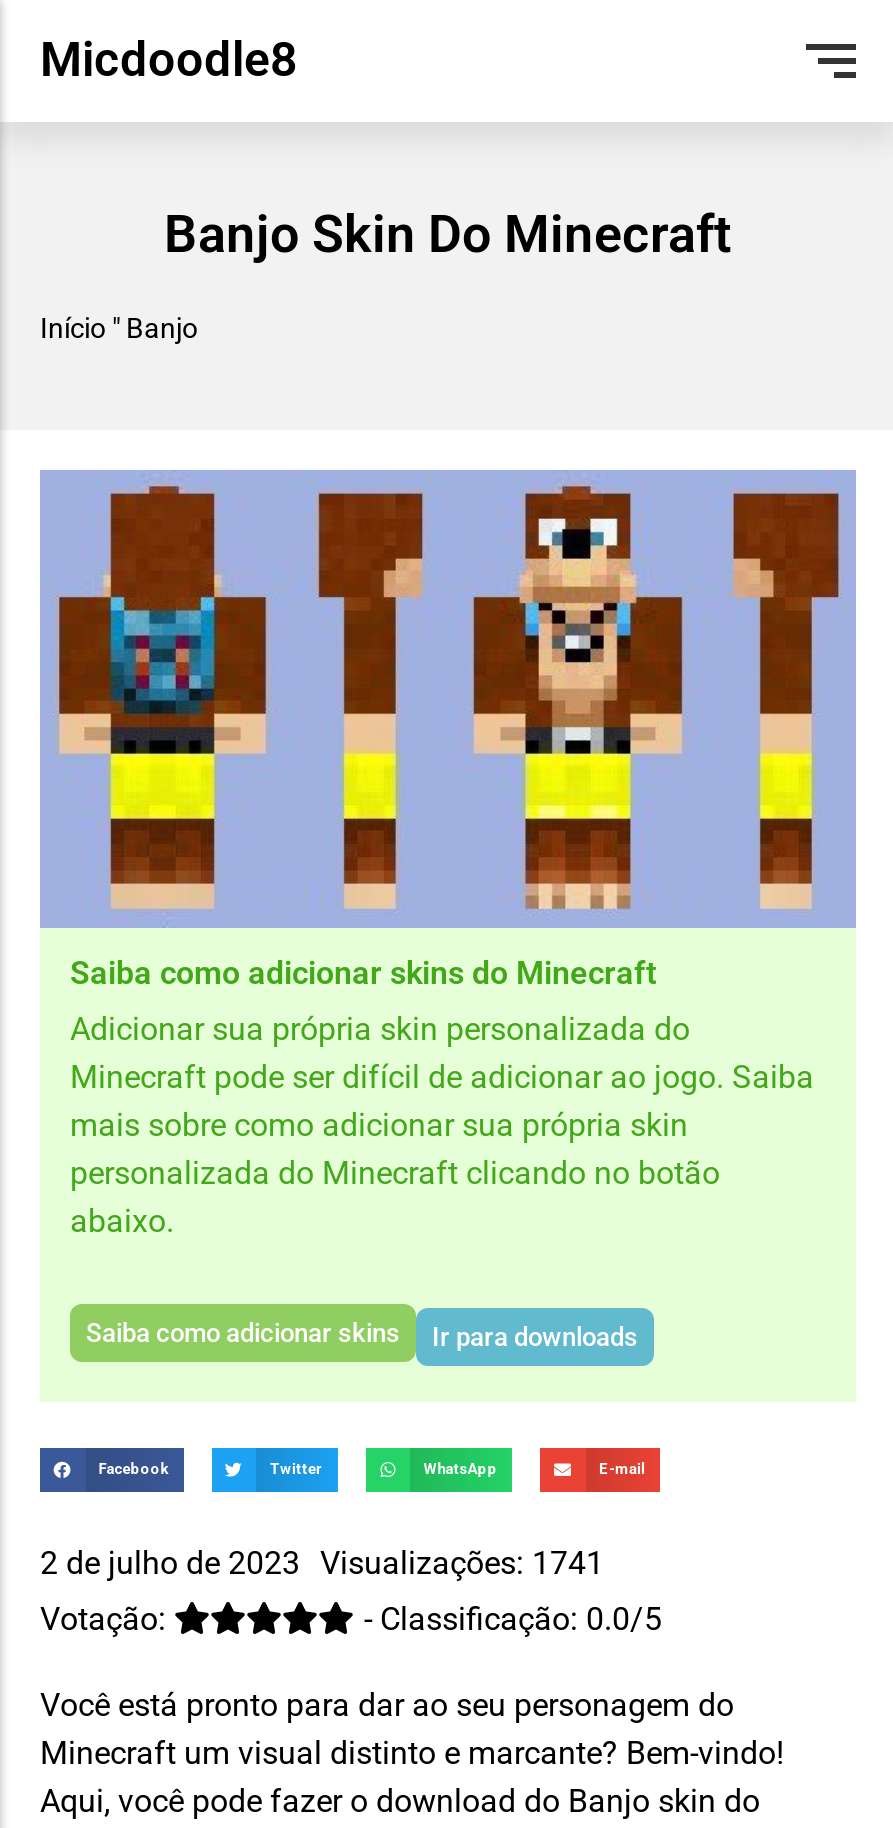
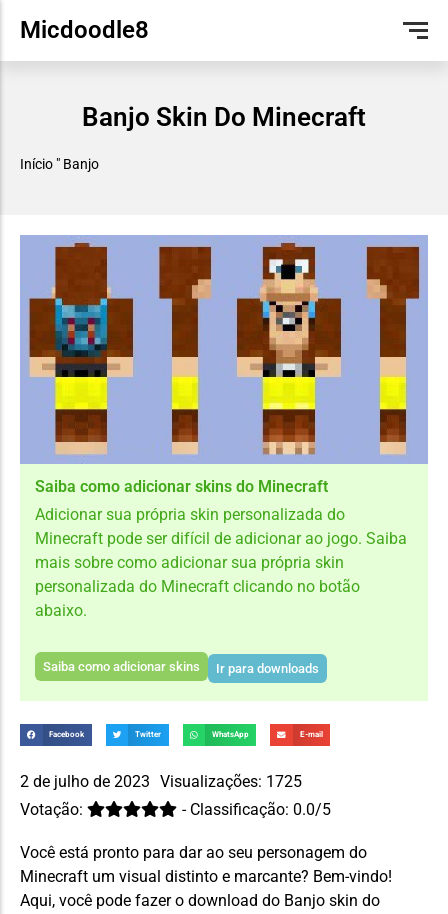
- 2 de julho de 2023 Visualizações: 1741
+ 2 de julho de 2023 Visualizações: 1725
